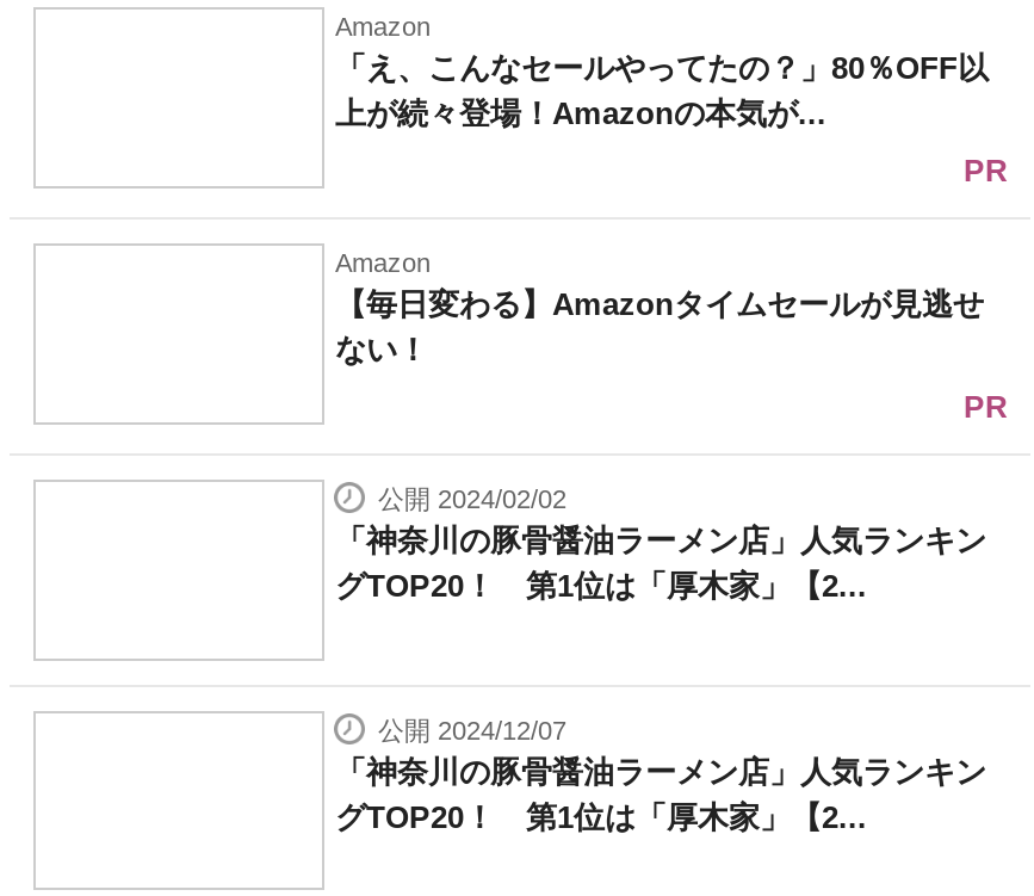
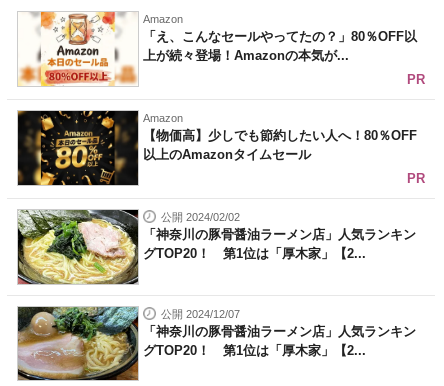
+ [image]

+ [image]

- 【毎日変わる】Amazonタイムセールが見逃せ
- ない！
+ 【物価高】少しでも節約したい人へ！80％OFF
+ 以上のAmazonタイムセール

+ [image]

+ [image]
